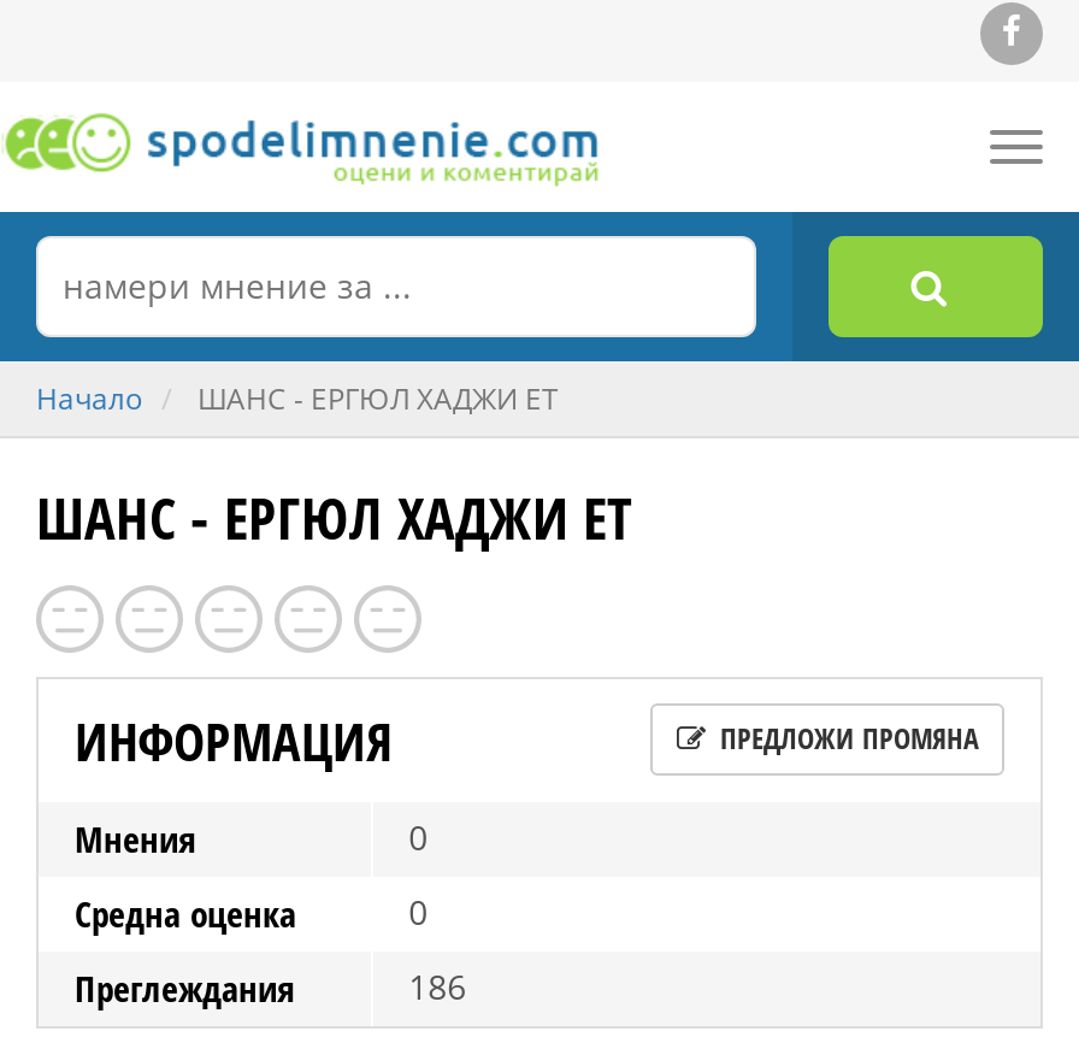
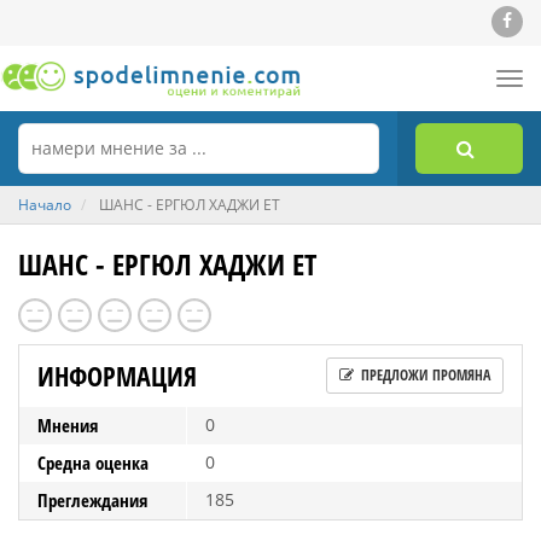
- 186
+ 185
